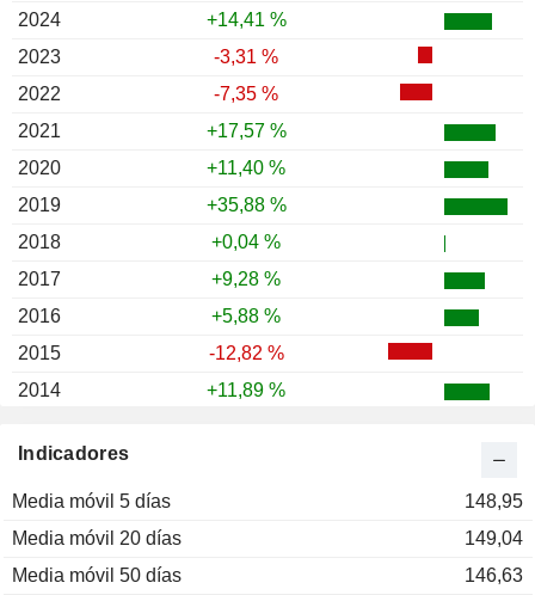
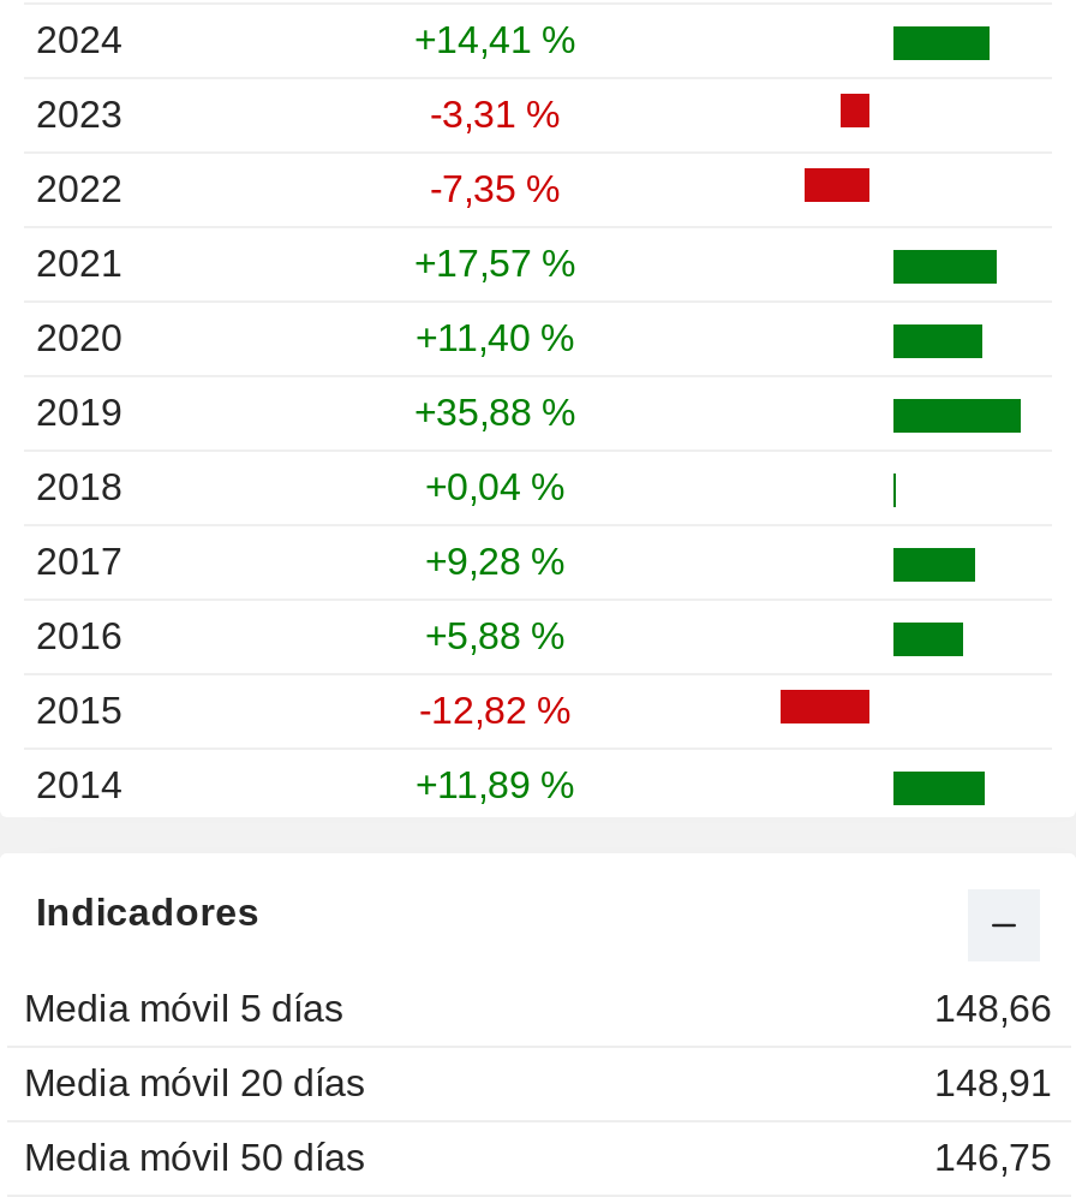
- 148,95
+ 148,66

- 149,04
+ 148,91

- 146,63
+ 146,75
